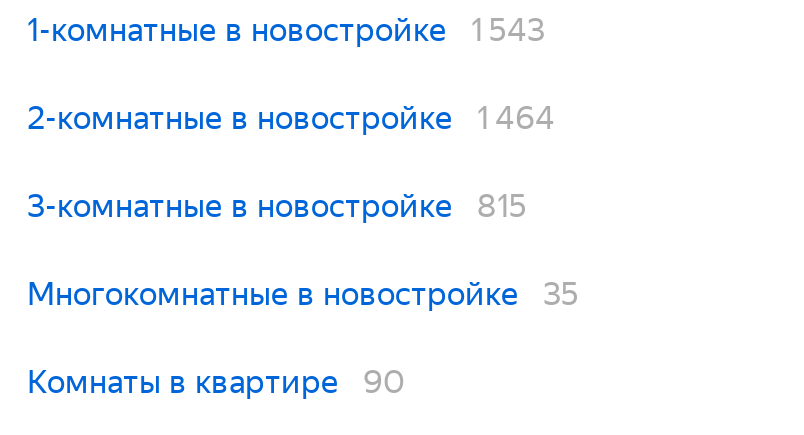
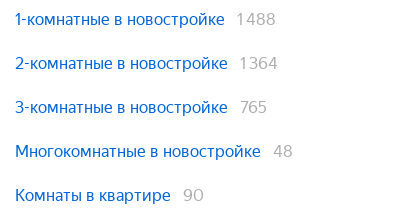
- 1-комнатные в новостройке 1 543
+ 1-комнатные в новостройке 1 488

- 2-комнатные в новостройке 1 464
+ 2-комнатные в новостройке 1 364

- 3-комнатные в новостройке 815
+ 3-комнатные в новостройке 765

- Многокомнатные в новостройке 35
+ Многокомнатные в новостройке 48
